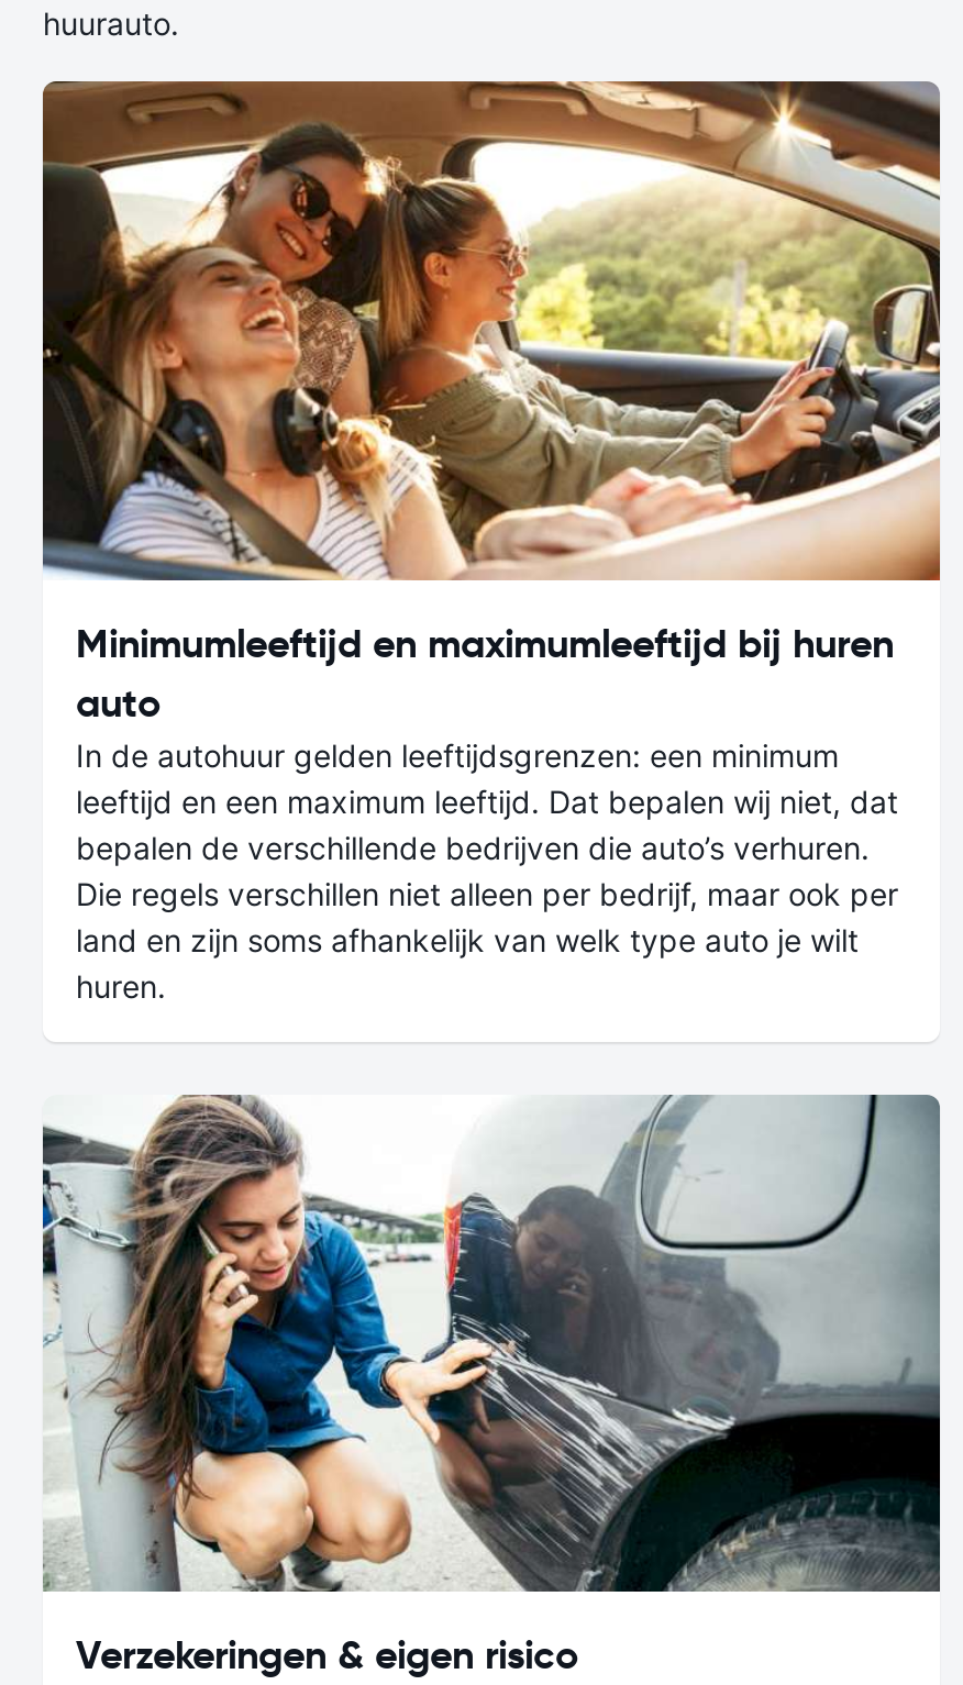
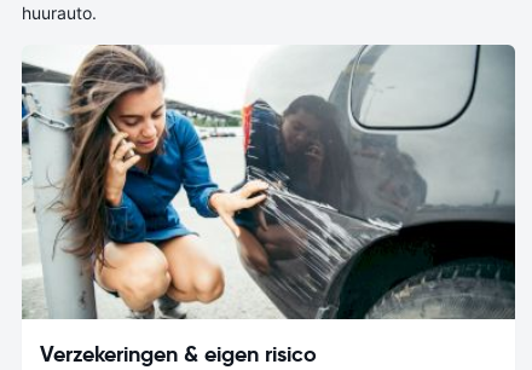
- [image]
- Minimumleeftijd en maximumleeftijd bij huren
- auto
- In de autohuur gelden leeftijdsgrenzen: een minimum
- leeftijd en een maximum leeftijd. Dat bepalen wij niet, dat
- bepalen de verschillende bedrijven die auto’s verhuren.
- Die regels verschillen niet alleen per bedrijf, maar ook per
- land en zijn soms afhankelijk van welk type auto je wilt
- huren.
